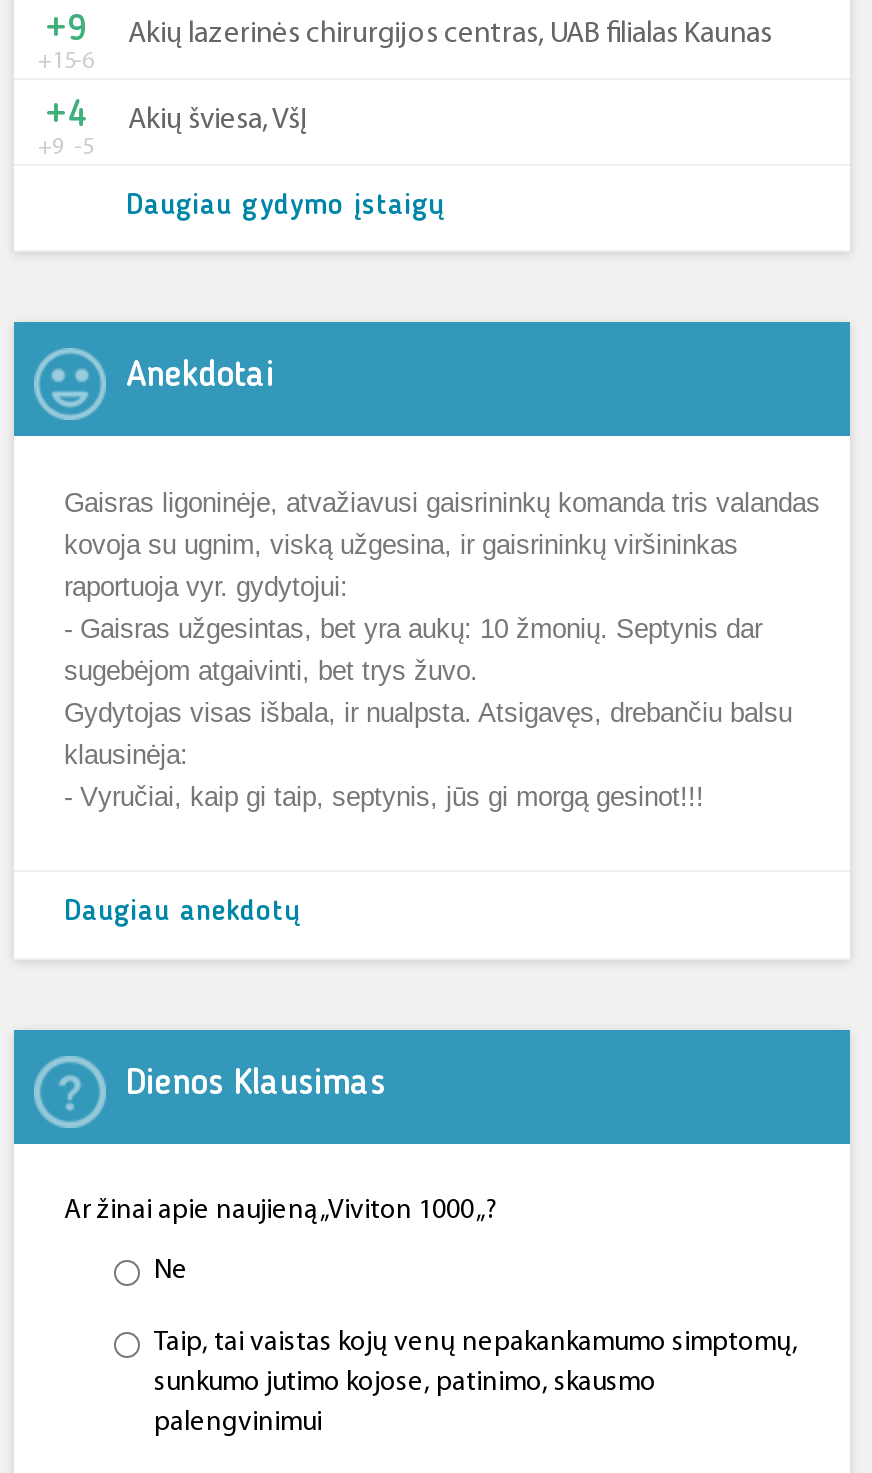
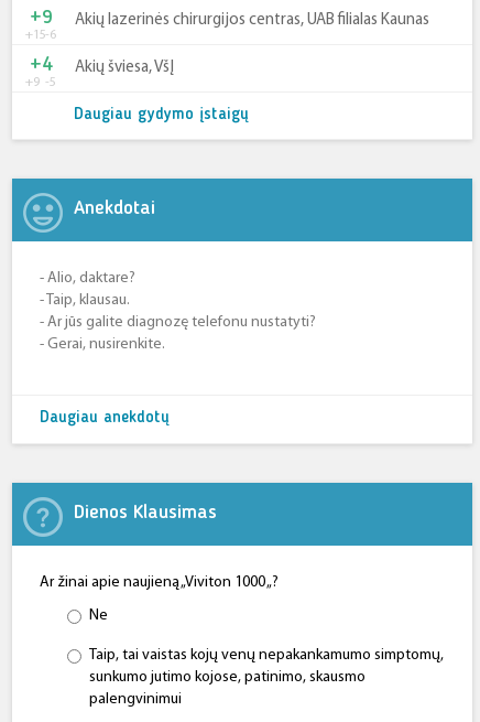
- Gaisras ligoninėje, atvažiavusi gaisrininkų komanda tris valandas
- kovoja su ugnim, viską užgesina, ir gaisrininkų viršininkas
- raportuoja vyr. gydytojui:
- - Gaisras užgesintas, bet yra aukų: 10 žmonių. Septynis dar
- sugebėjom atgaivinti, bet trys žuvo.
- Gydytojas visas išbala, ir nualpsta. Atsigavęs, drebančiu balsu
- klausinėja:
- - Vyručiai, kaip gi taip, septynis, jūs gi morgą gesinot!!!
+ - Alio, daktare?
+ - Taip, klausau.
+ - Ar jūs galite diagnozę telefonu nustatyti?
+ - Gerai, nusirenkite.
